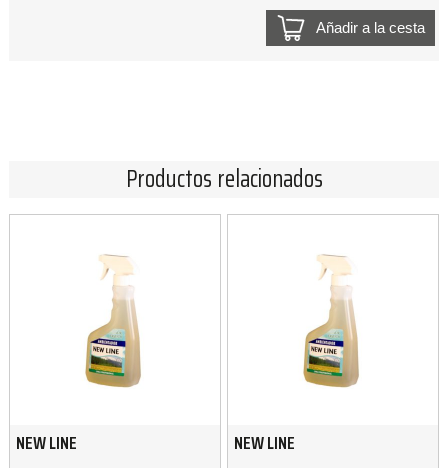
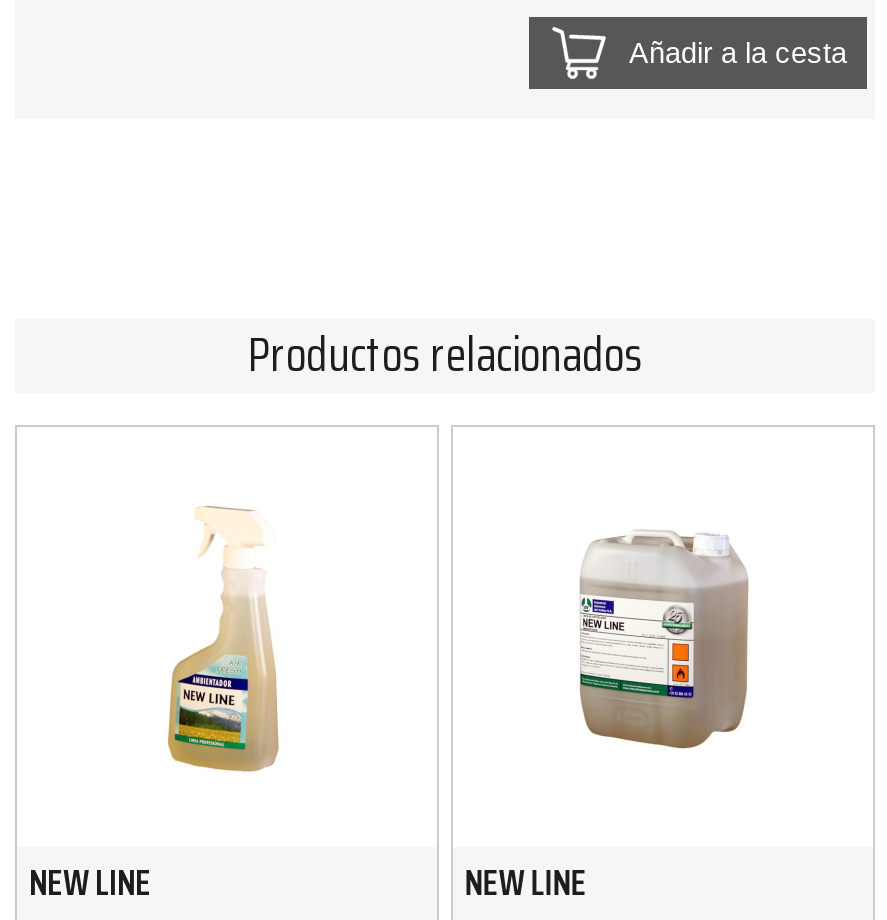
- [image]
+ [image]
